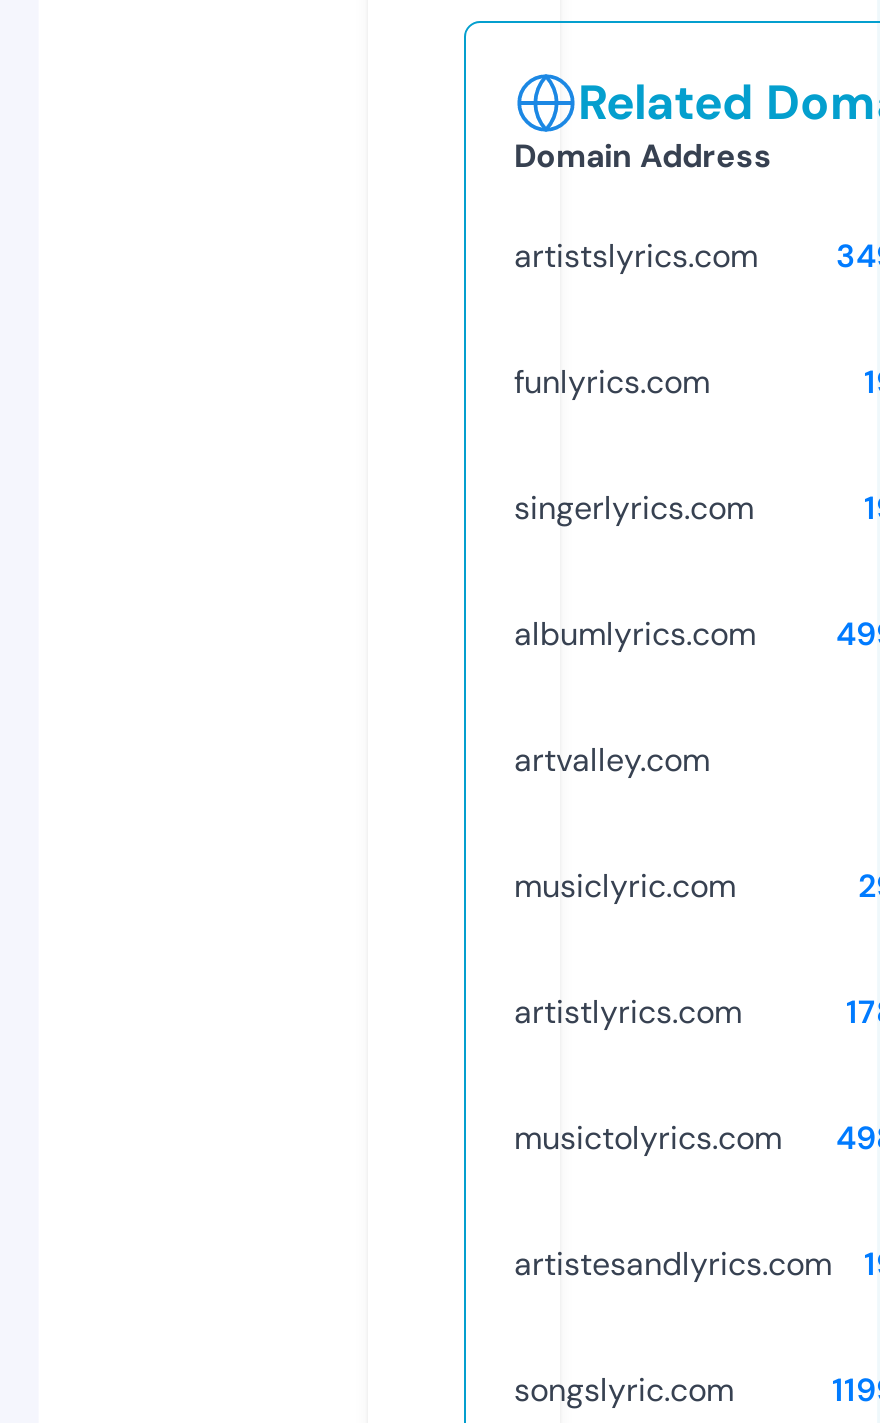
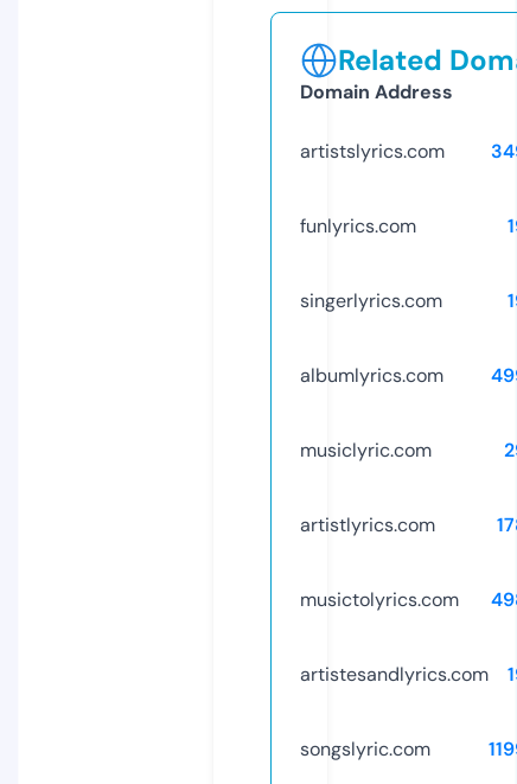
- artvalley.com
